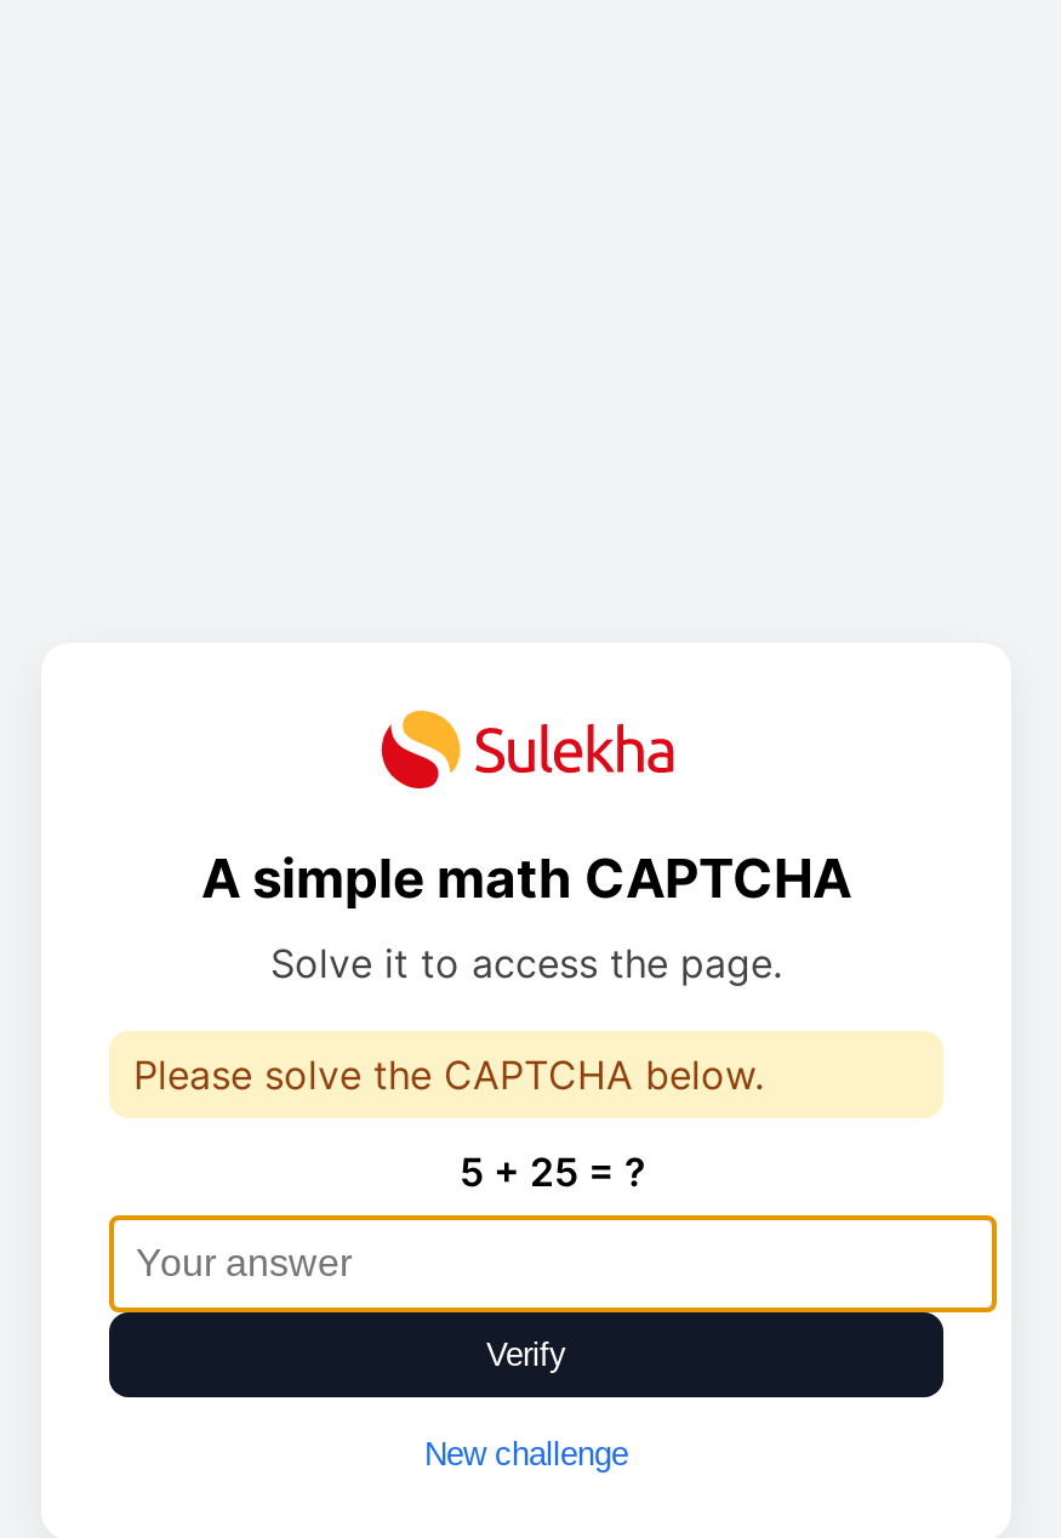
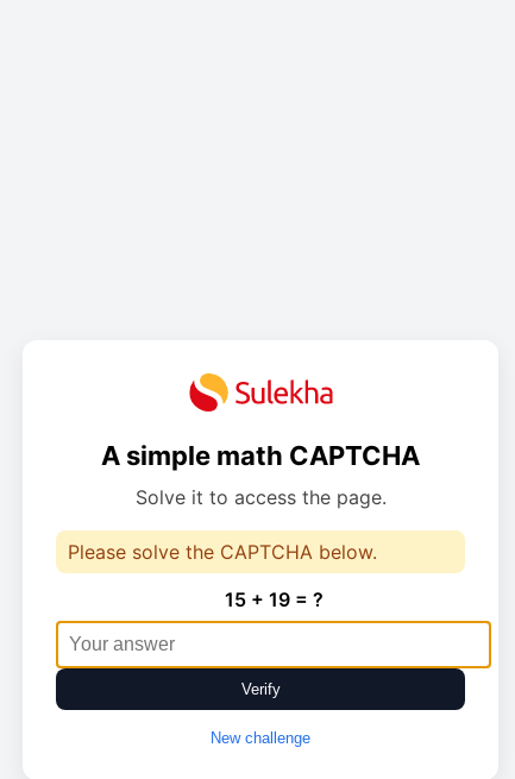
- 5 + 25 = ?
+ 15 + 19 = ?
